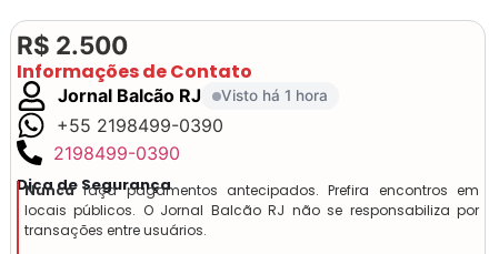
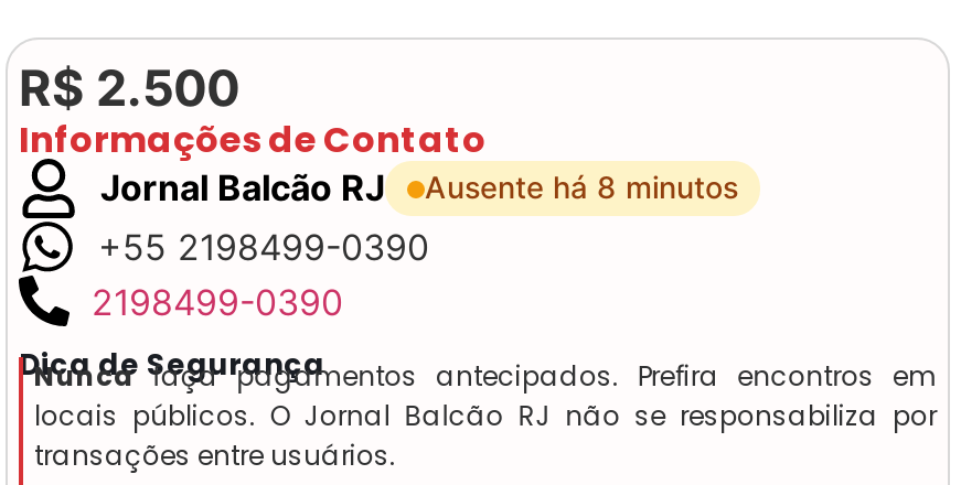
- Visto há 1 hora
+ Ausente há 8 minutos
